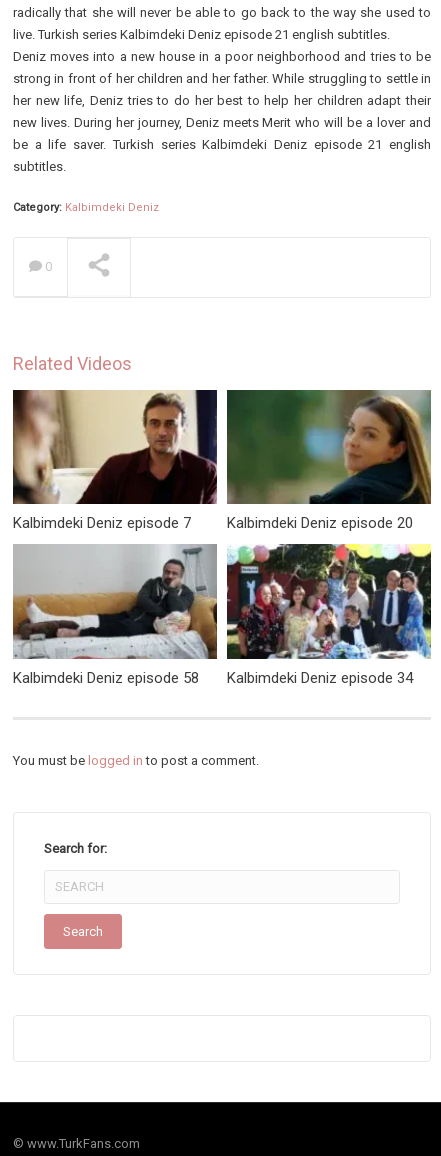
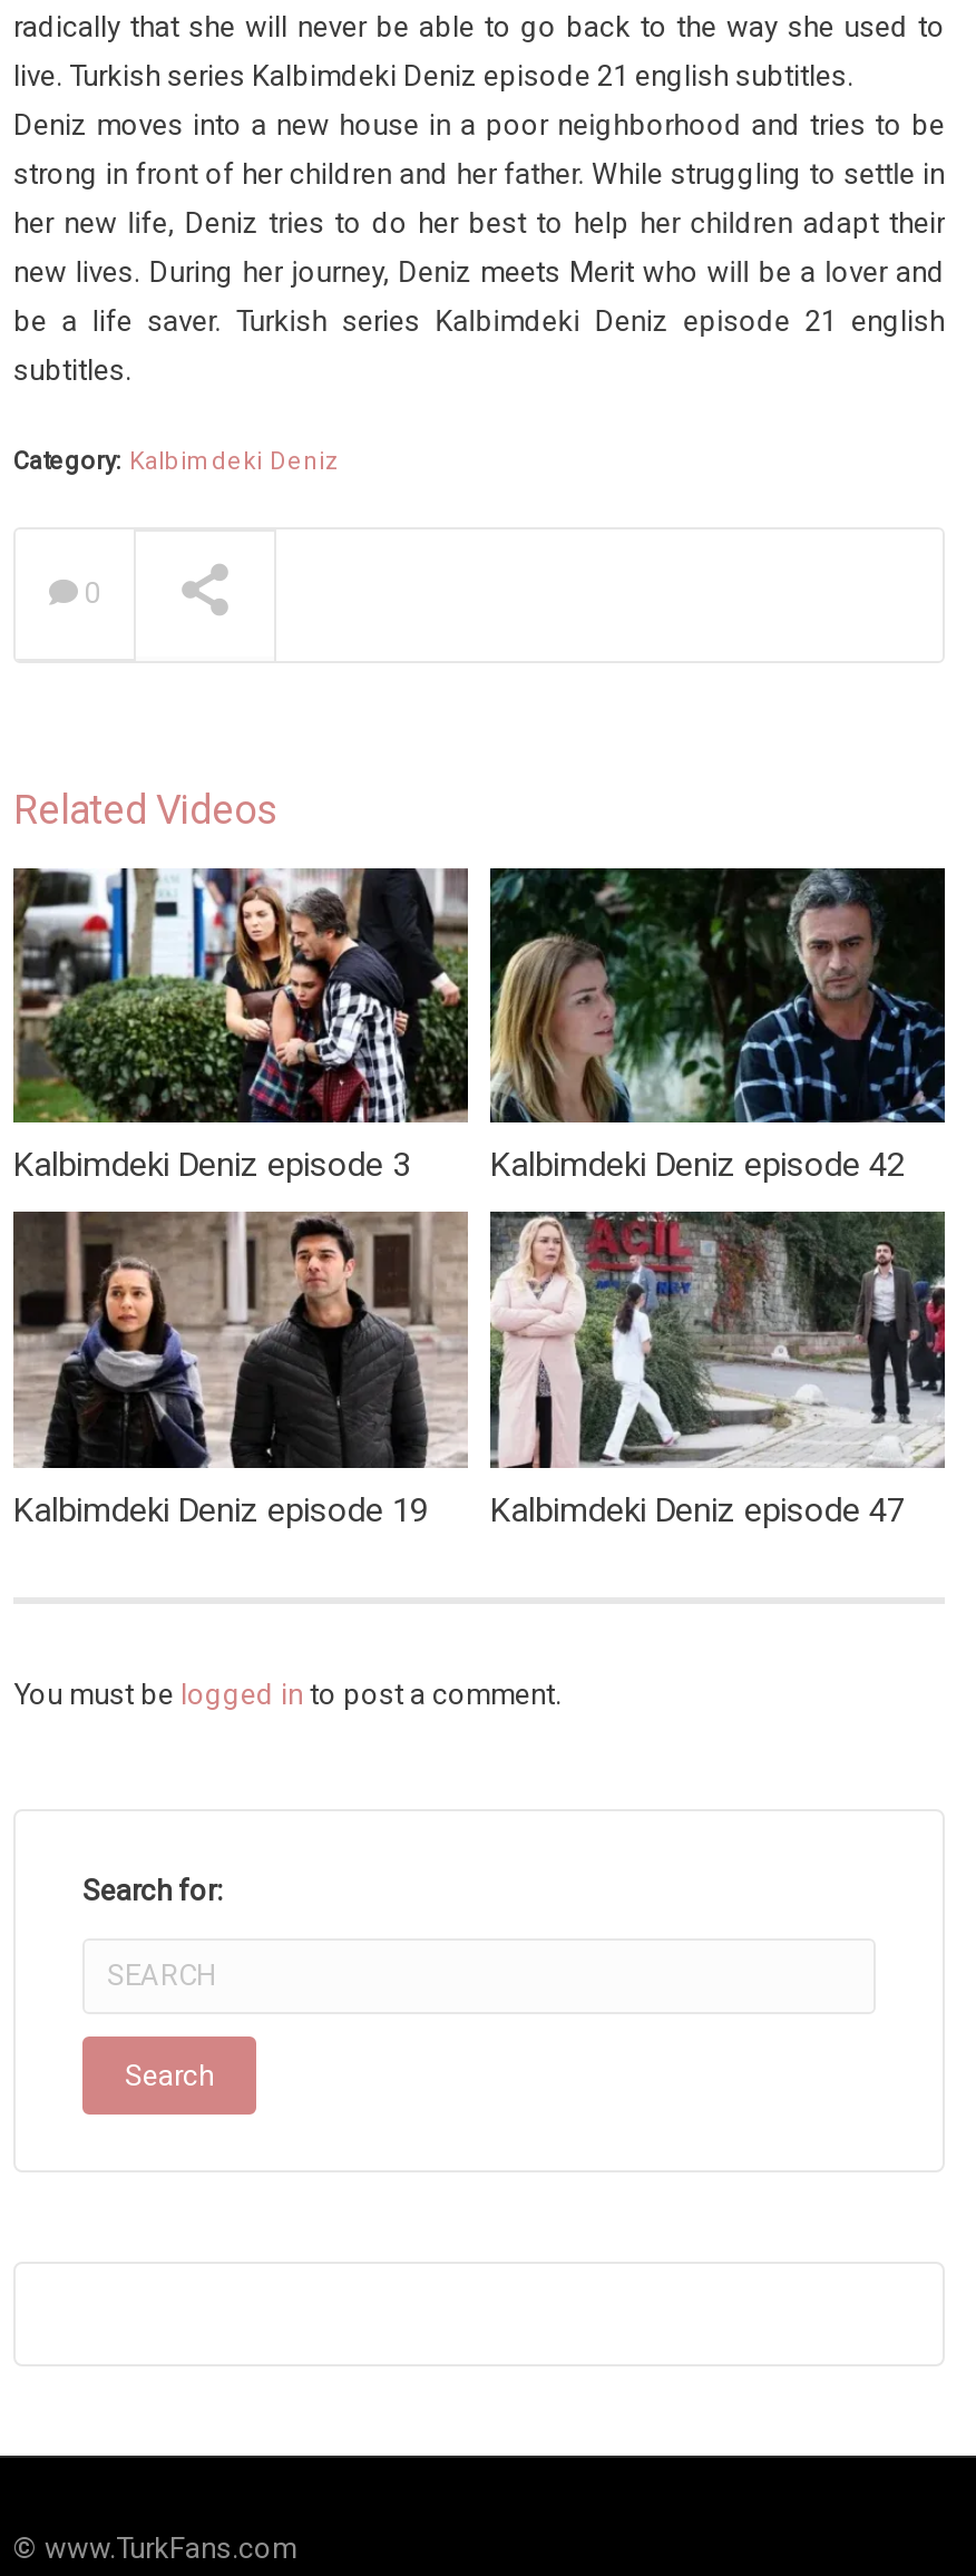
- [image]
- Kalbimdeki Deniz episode 7
+ [image]
+ Kalbimdeki Deniz episode 3

- [image]
- Kalbimdeki Deniz episode 20
+ [image]
+ Kalbimdeki Deniz episode 42

- [image]
- Kalbimdeki Deniz episode 58
+ [image]
+ Kalbimdeki Deniz episode 19

- [image]
- Kalbimdeki Deniz episode 34
+ [image]
+ Kalbimdeki Deniz episode 47
